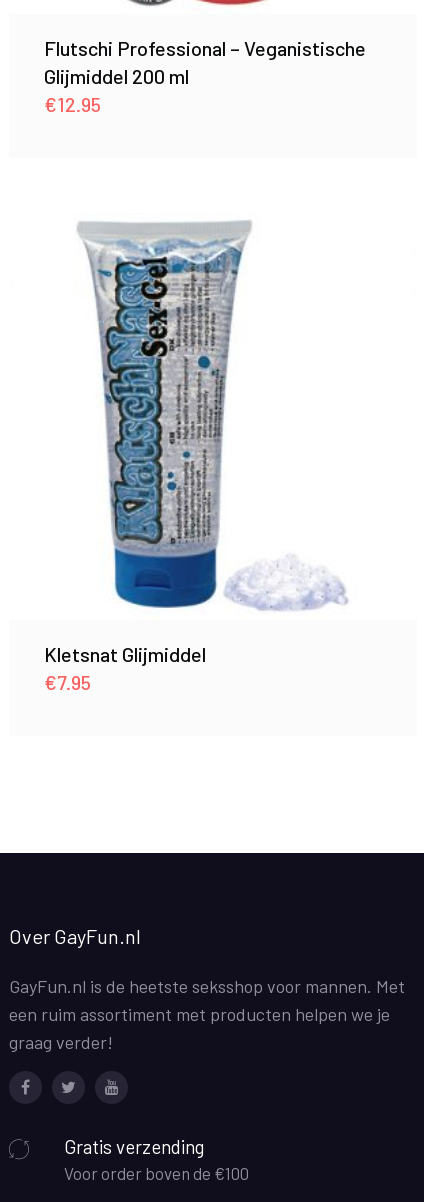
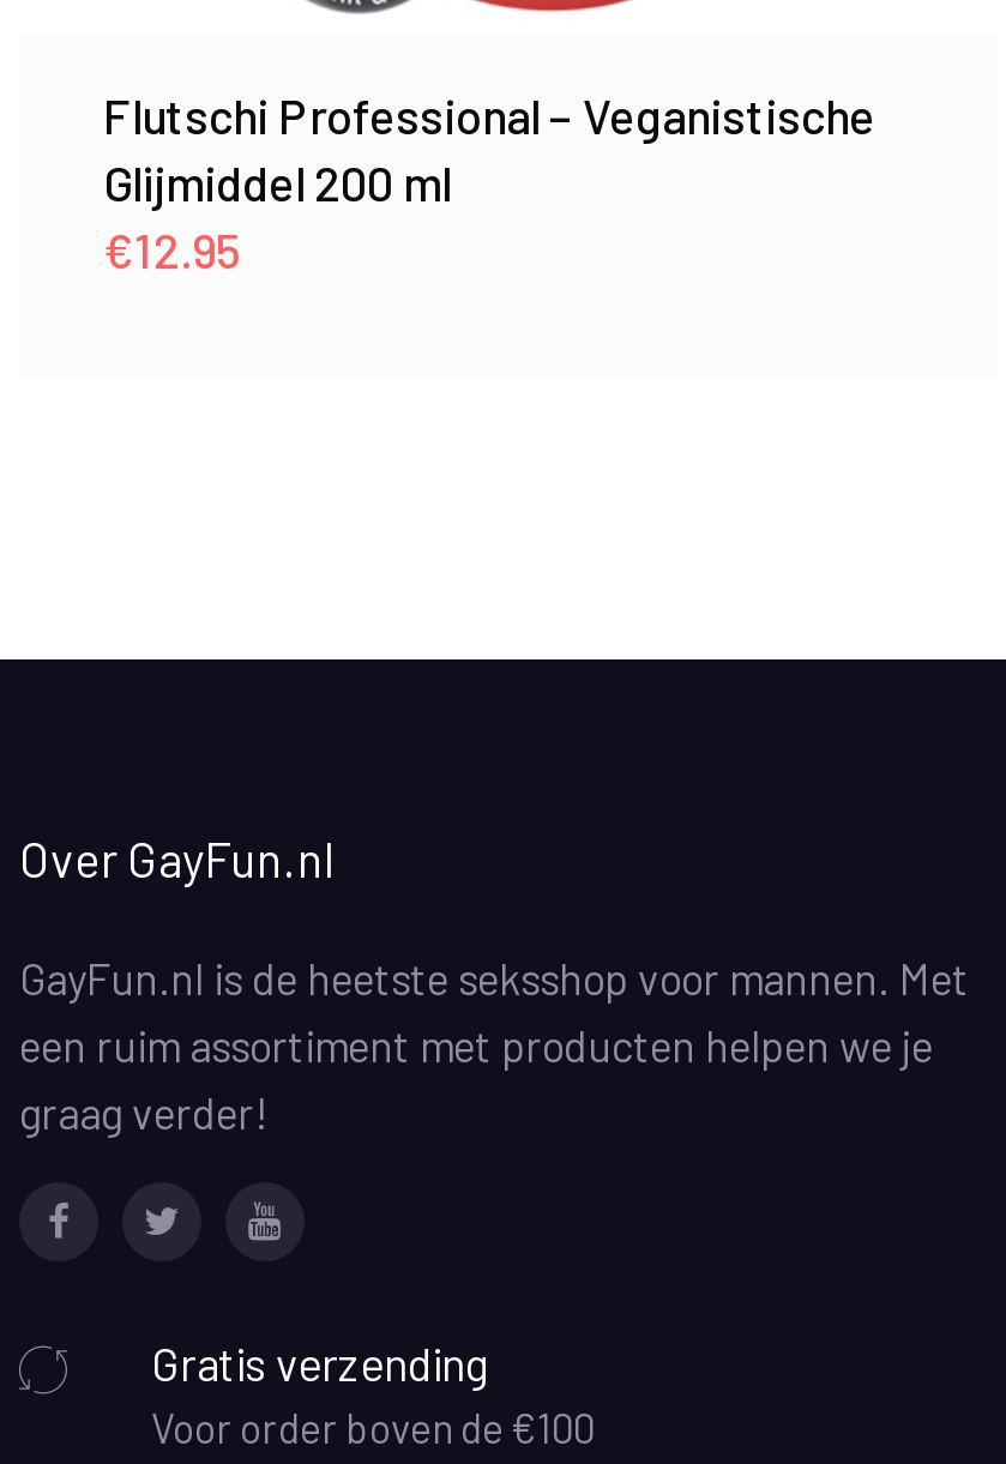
- [image]
- Kletsnat Glijmiddel
- €7.95
